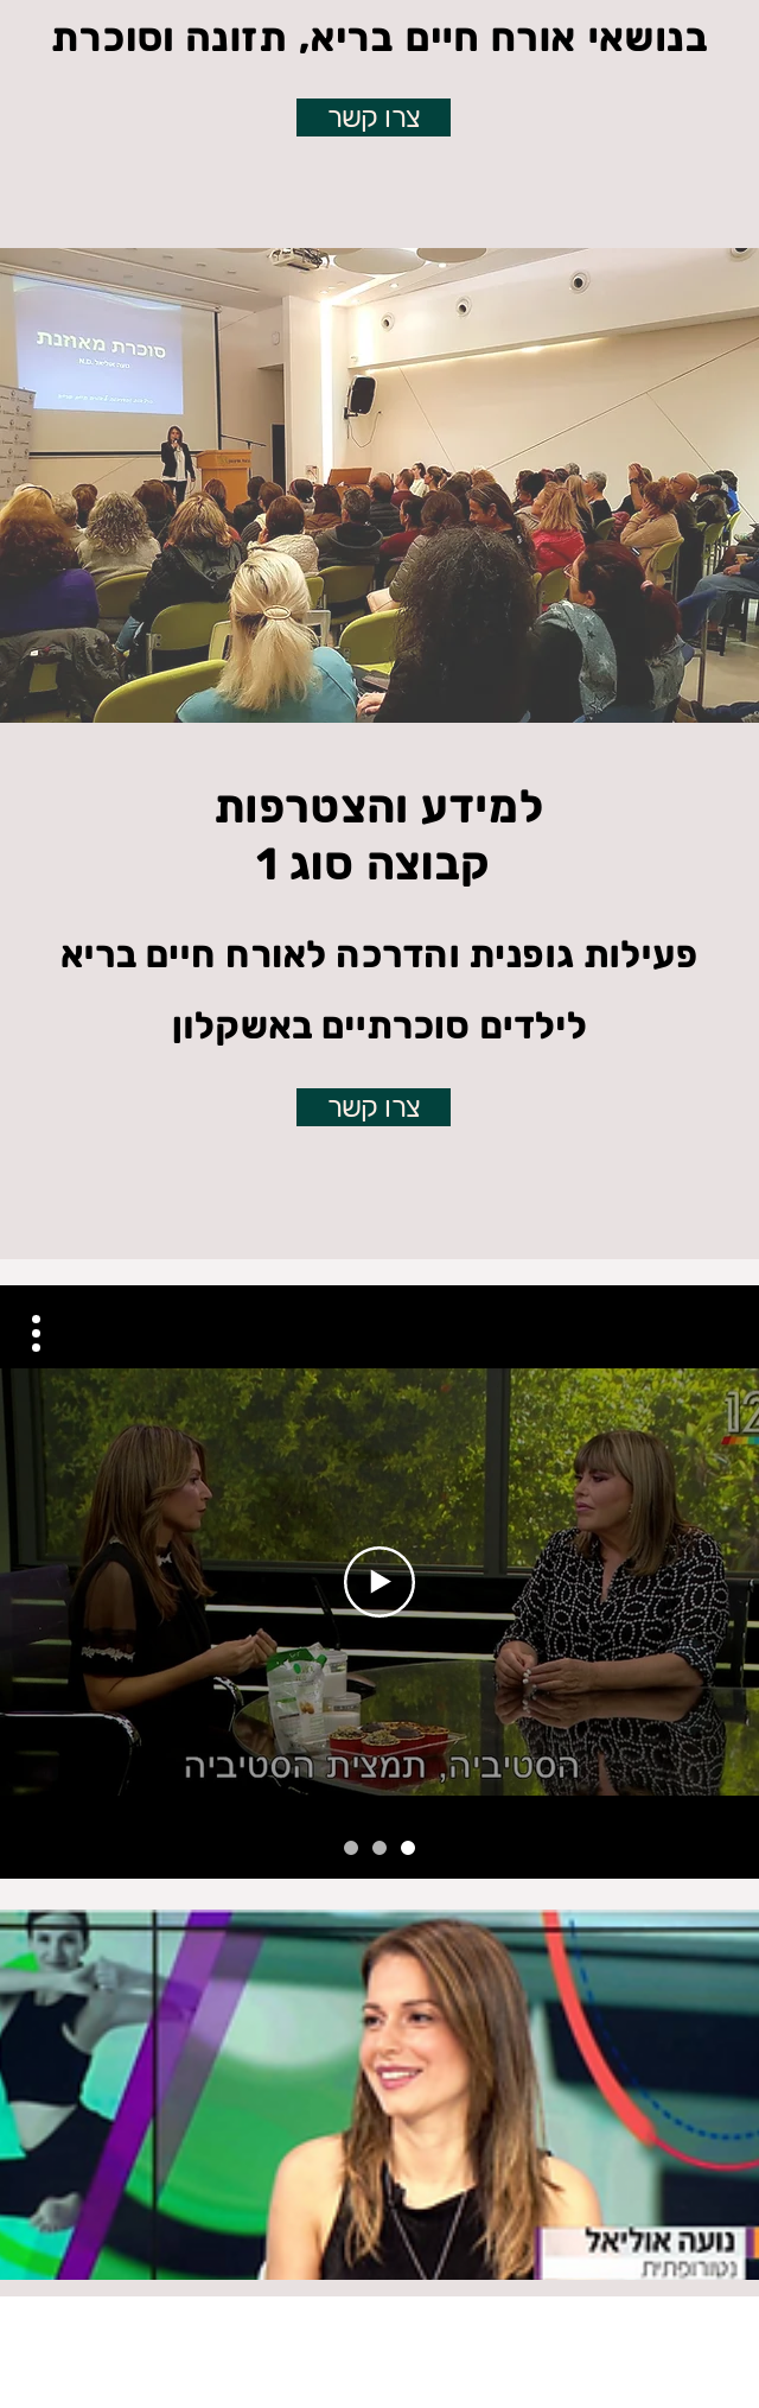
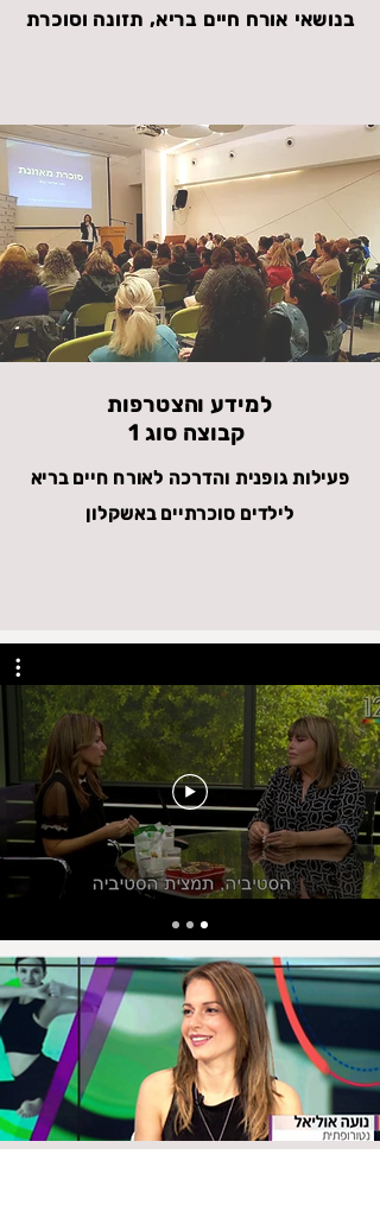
- צרו קשר

- צרו קשר
